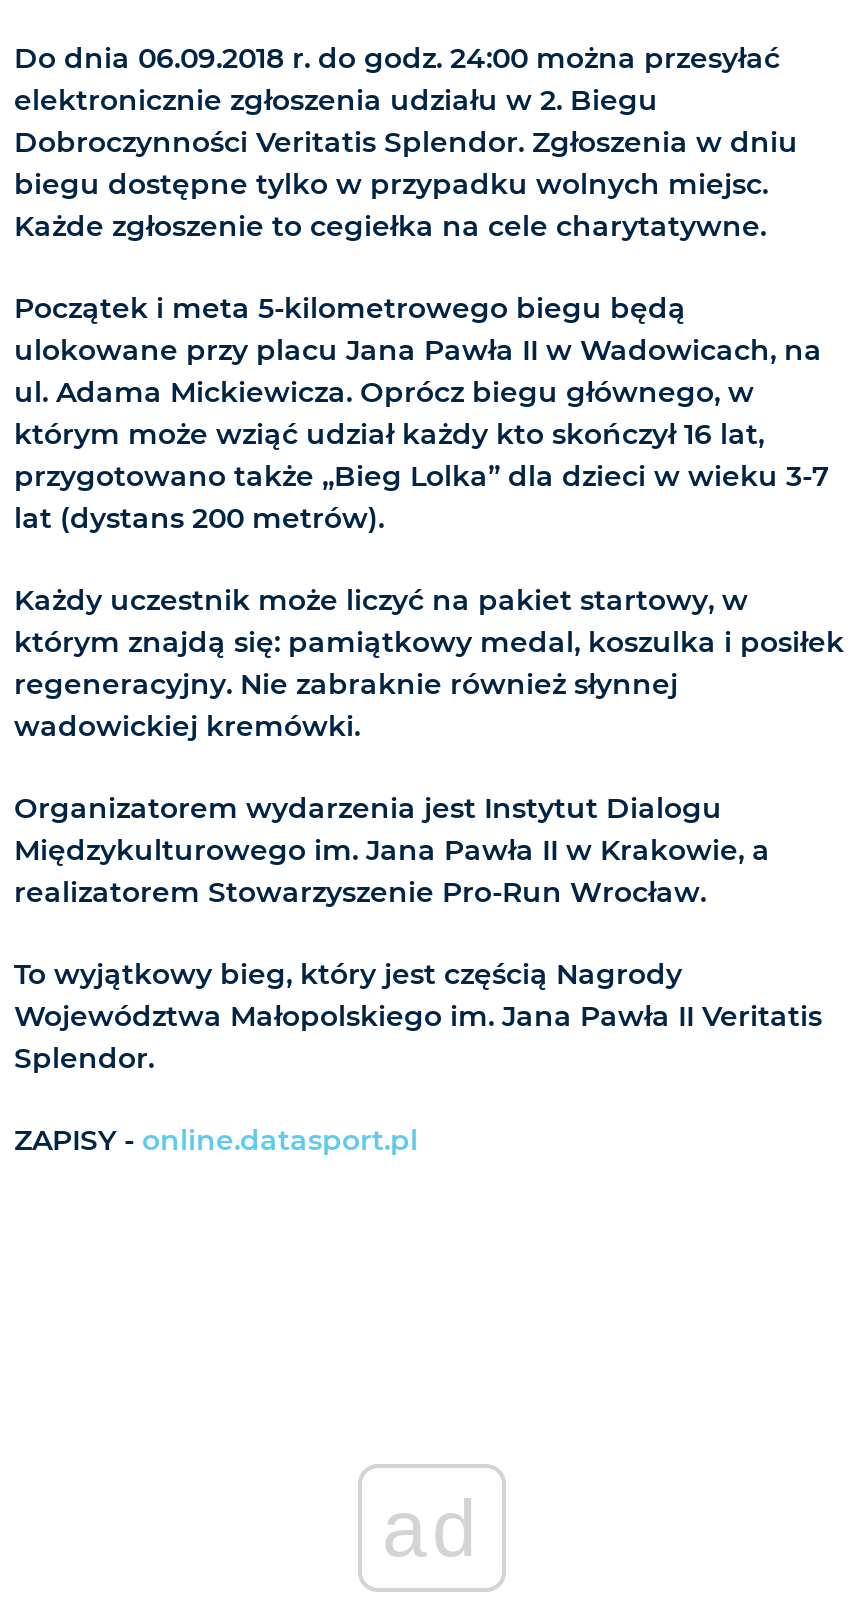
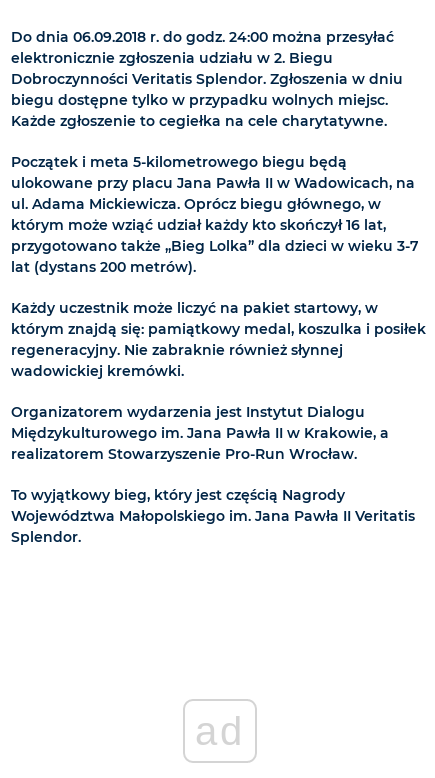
- ZAPISY - online.datasport.pl
